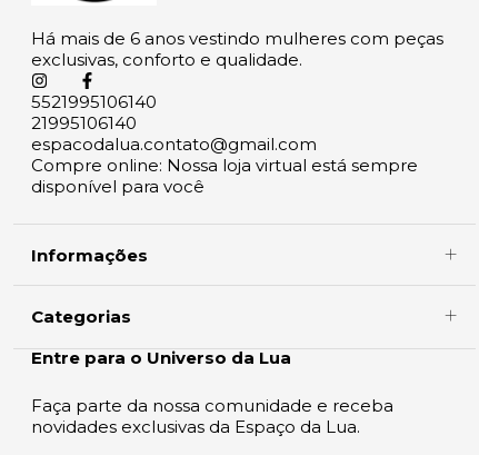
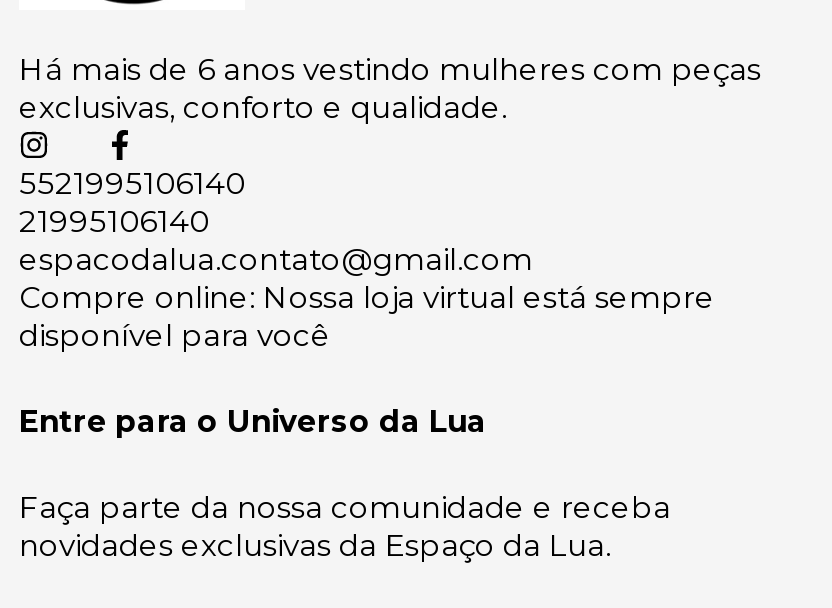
- Informações
- Categorias
